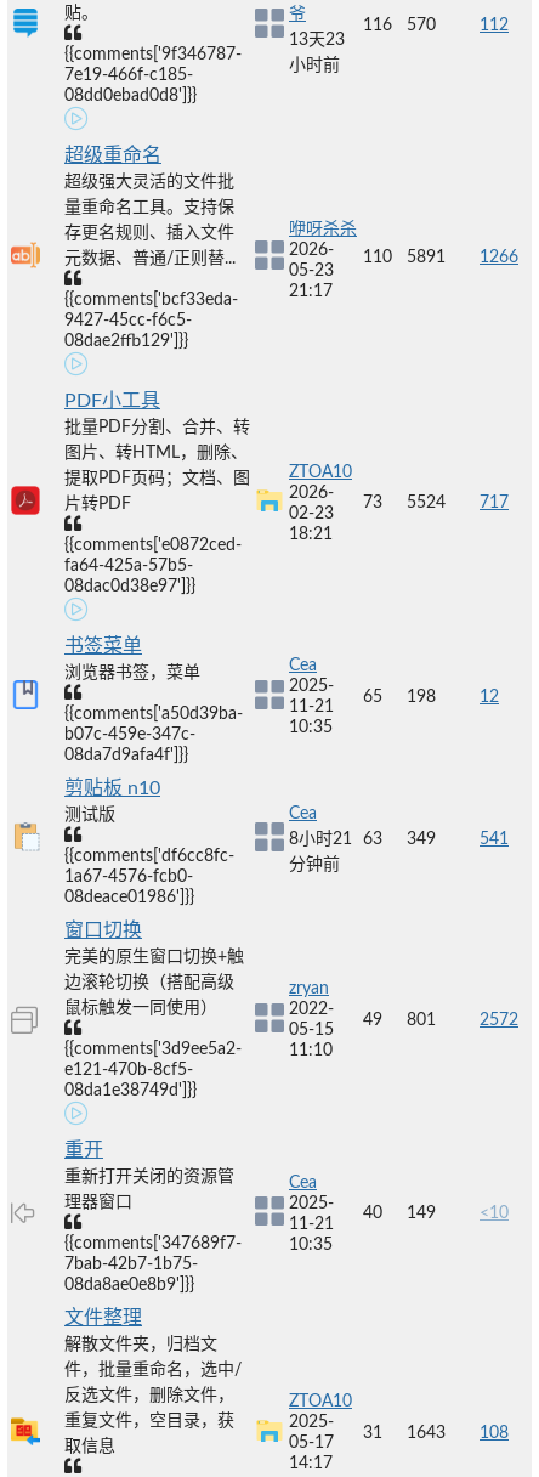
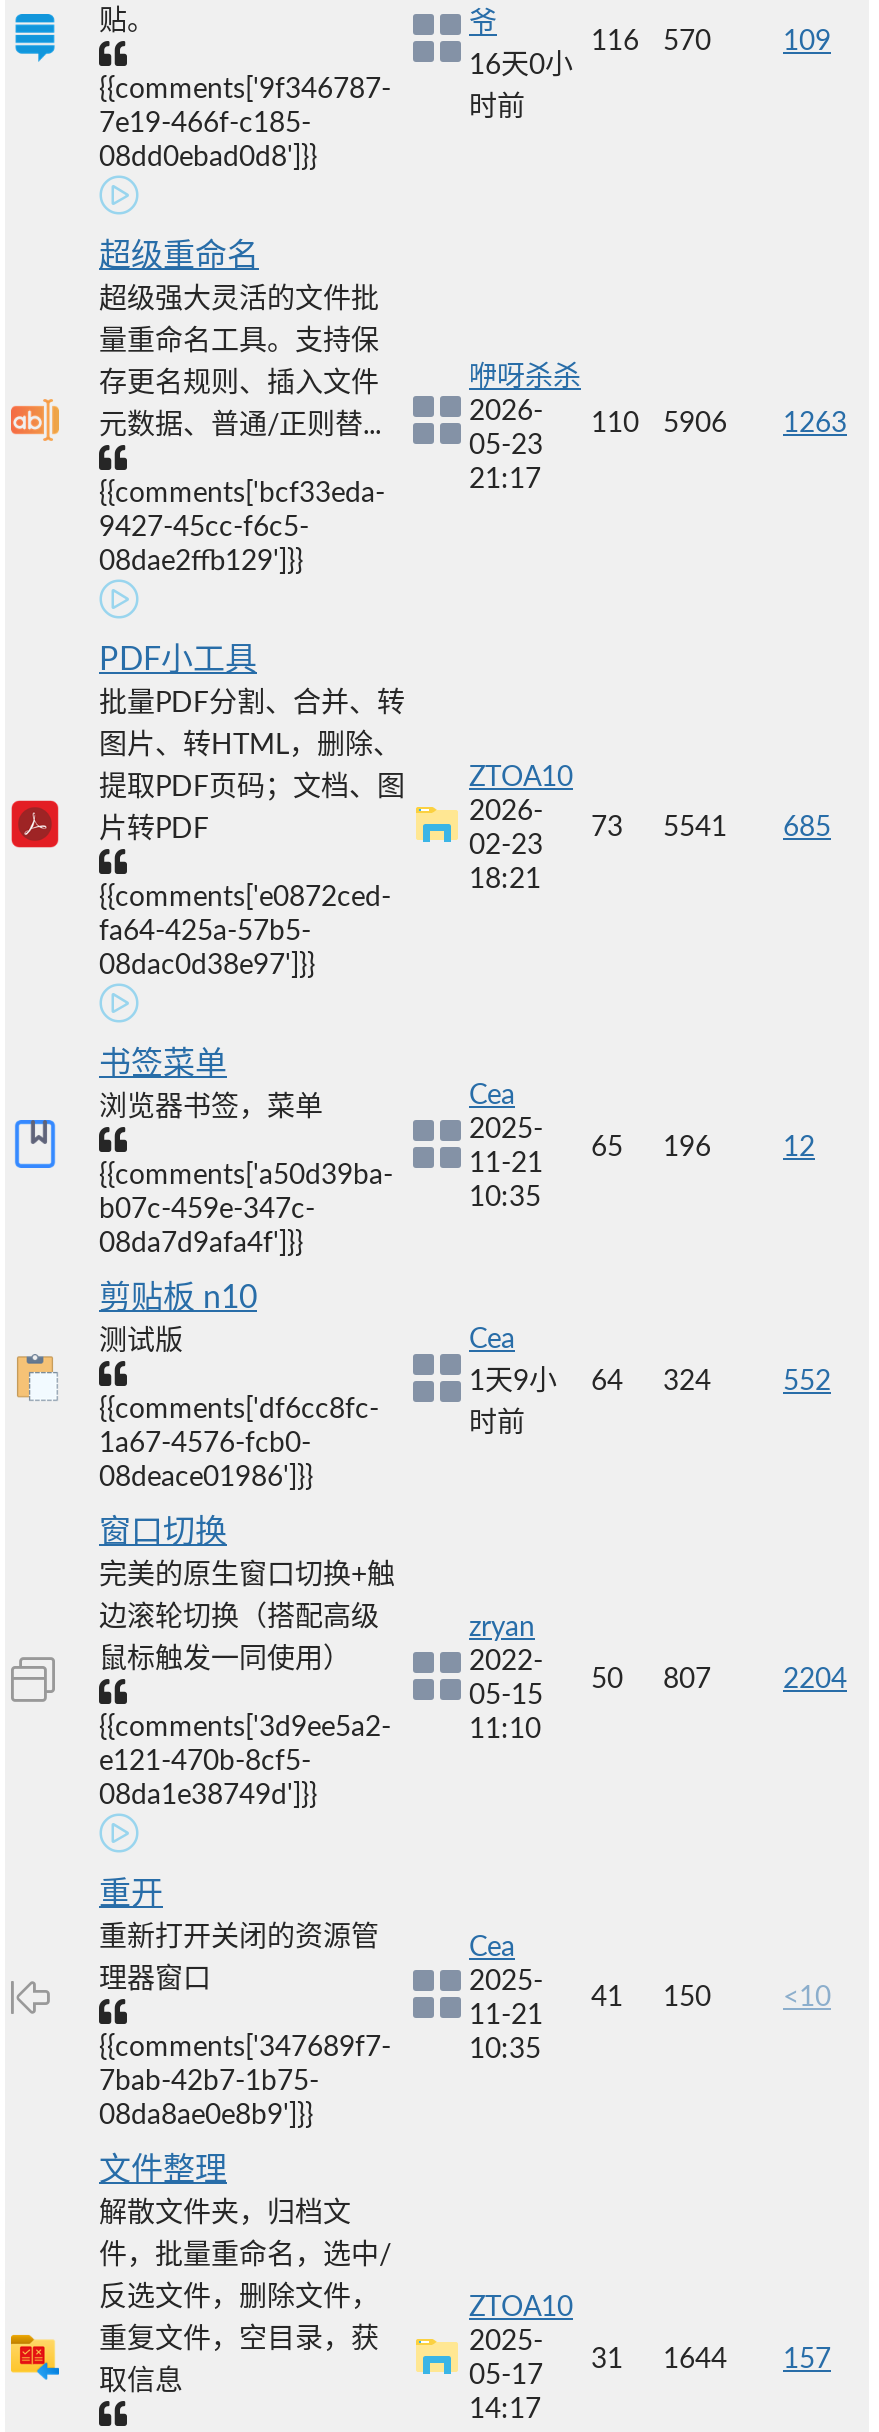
- 112
+ 109

- 13天23
+ 16天0小

- 小时前
+ 时前

- 5891
+ 5906

- 1266
+ 1263

- 5524
+ 5541

- 717
+ 685

- 65 198
+ 65 196

- 8小时21
+ 1天9小

- 63
- 349
- 541
+ 64
+ 324
+ 552

- 分钟前
+ 时前

- 49
+ 50

- 801
+ 807

- 2572
+ 2204

- 40
+ 41

- 149
+ 150

- 1643
+ 1644

- 108
+ 157
